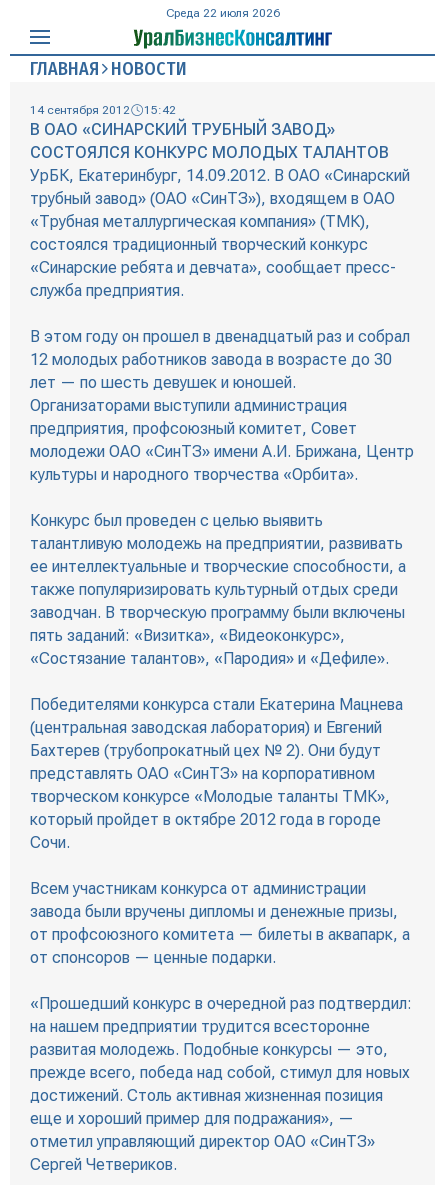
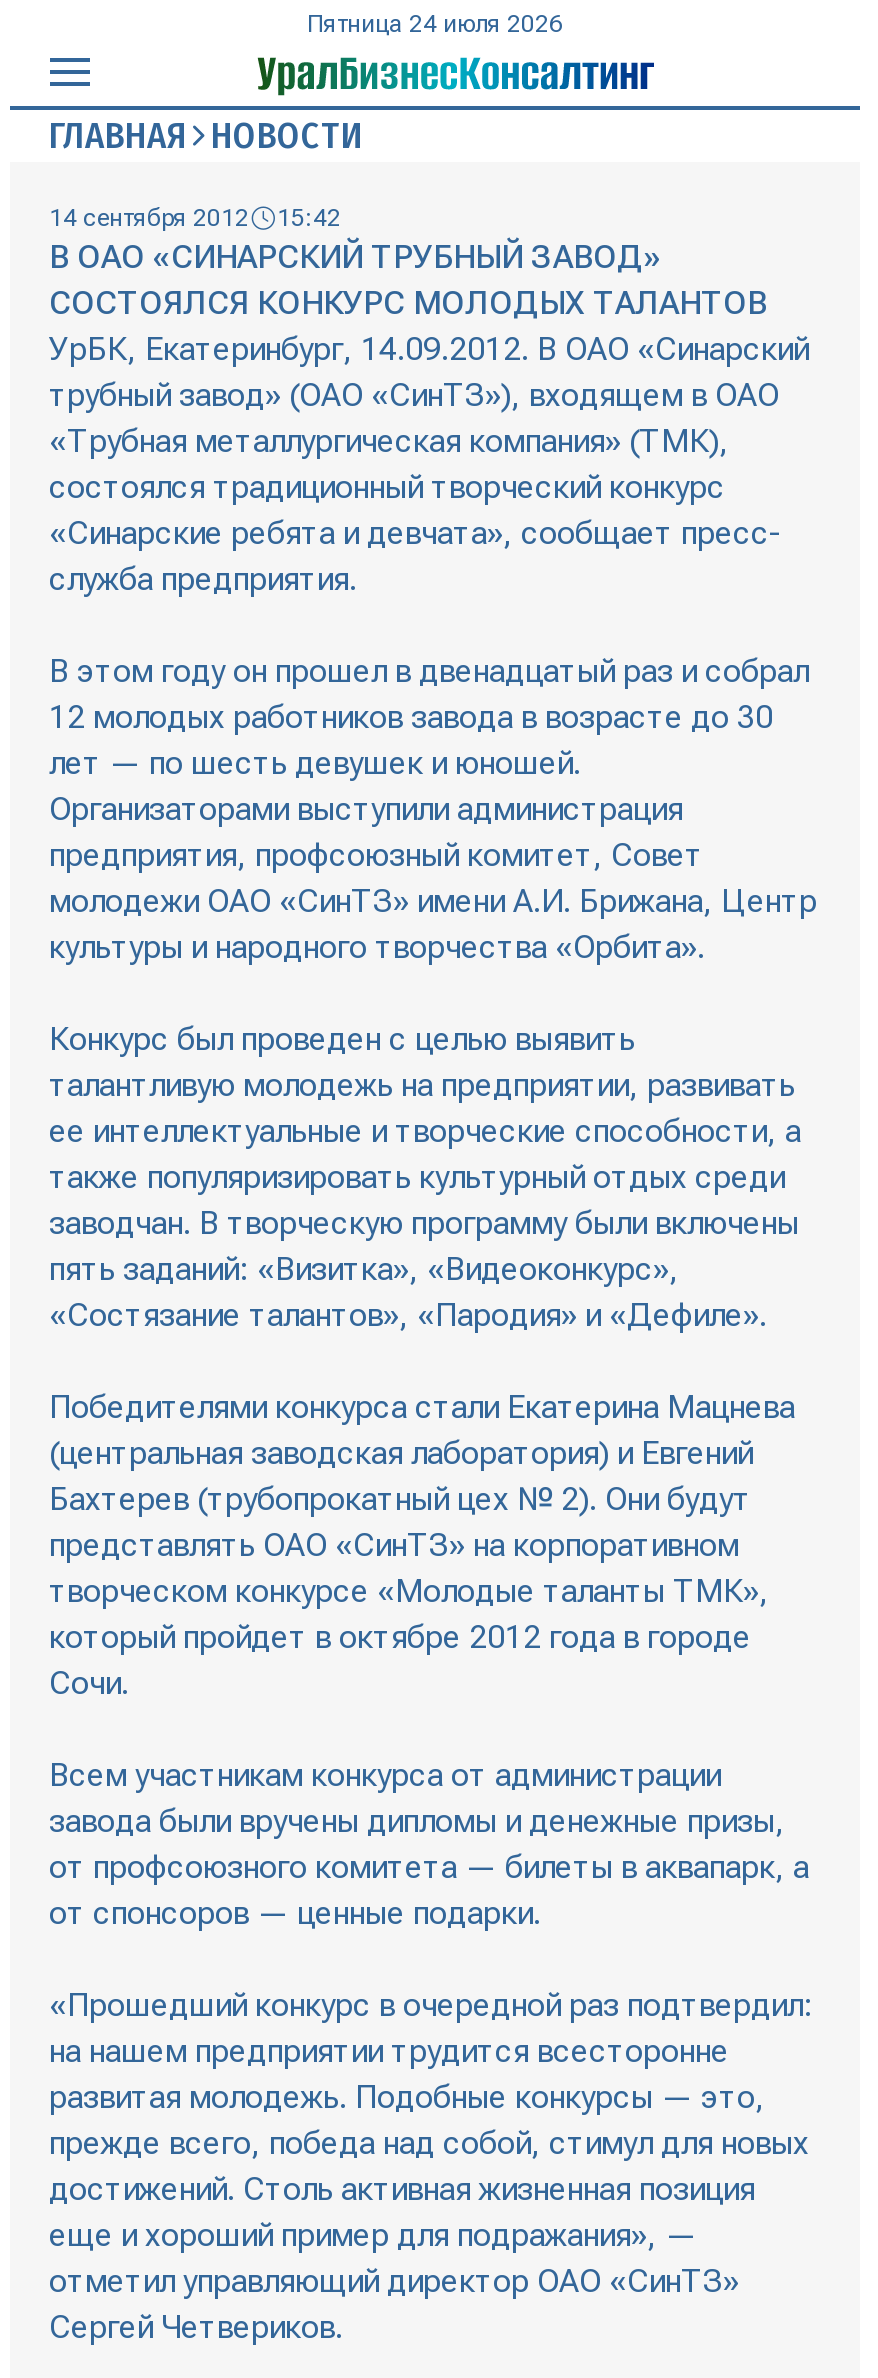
- Среда 22 июля 2026
+ Пятница 24 июля 2026
